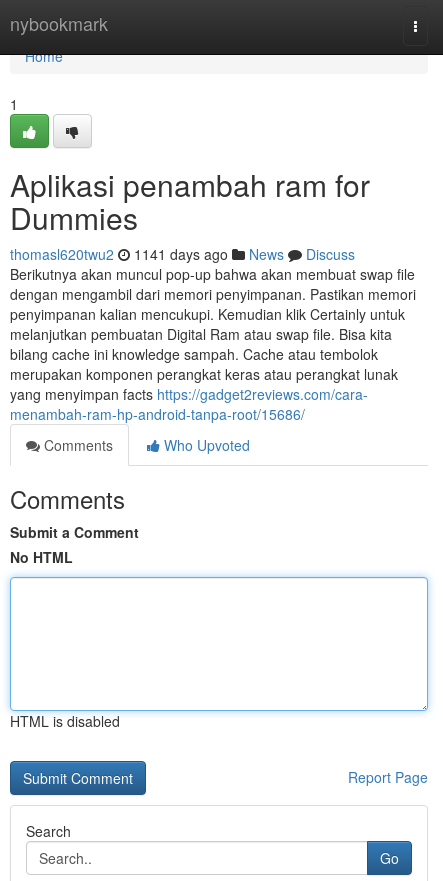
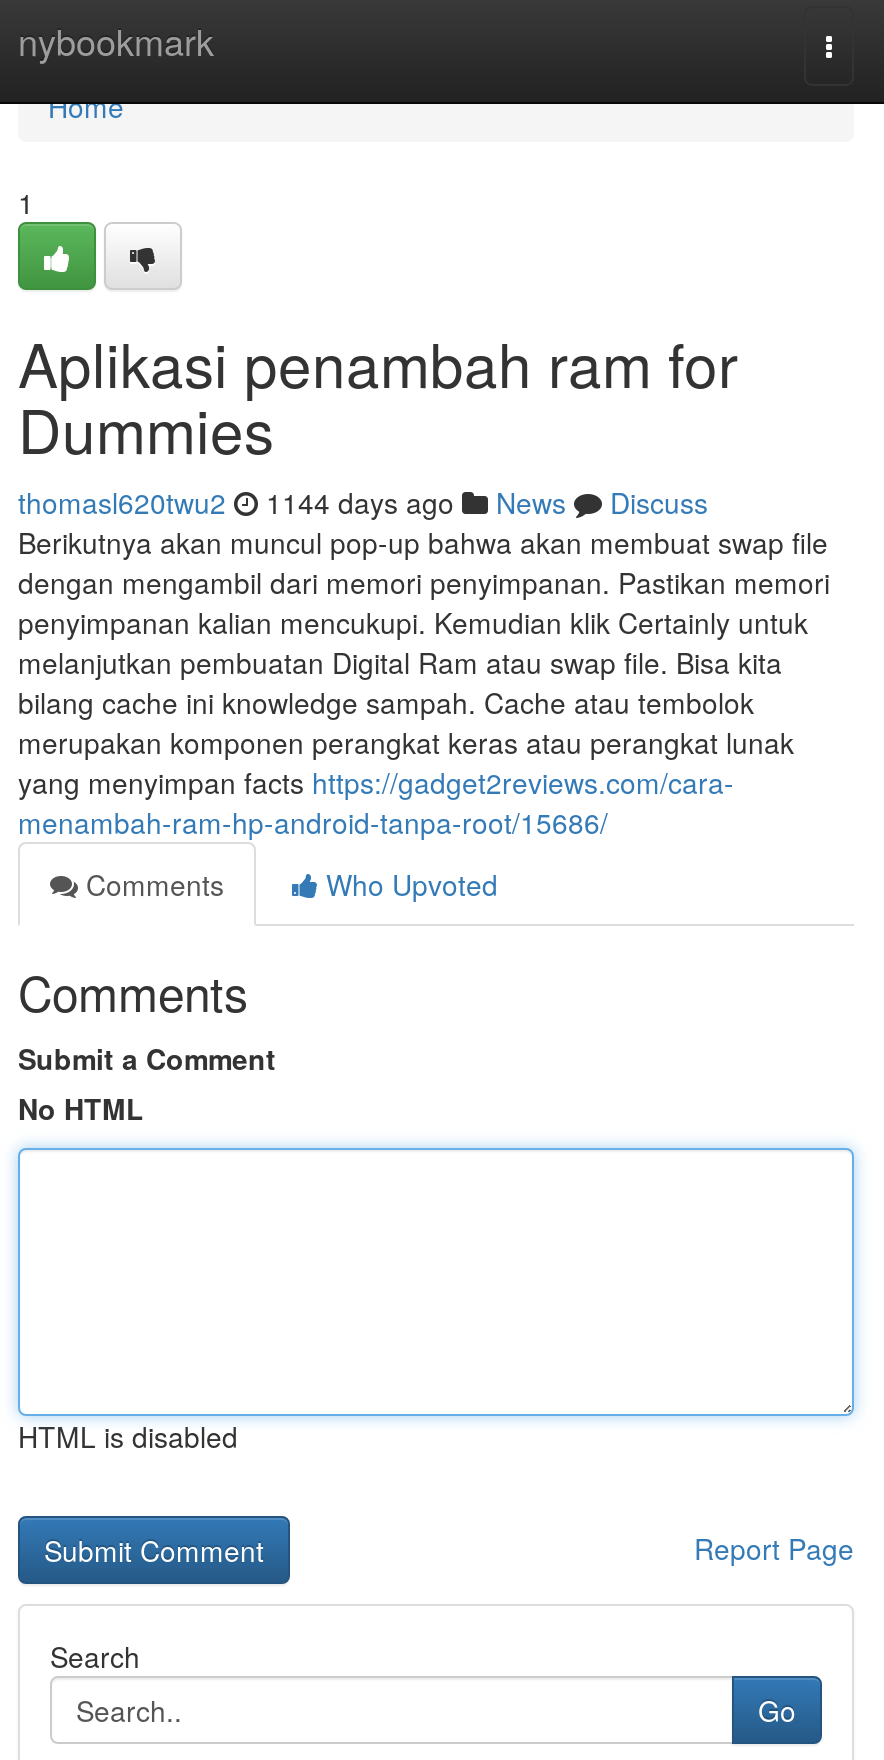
- thomasl620twu2 1141 days ago News Discuss
+ thomasl620twu2 1144 days ago News Discuss
